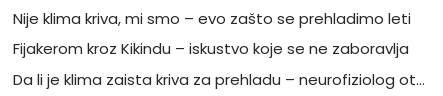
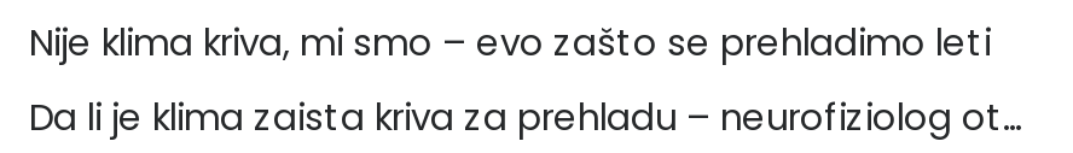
- Fijakerom kroz Kikindu – iskustvo koje se ne zaboravlja
